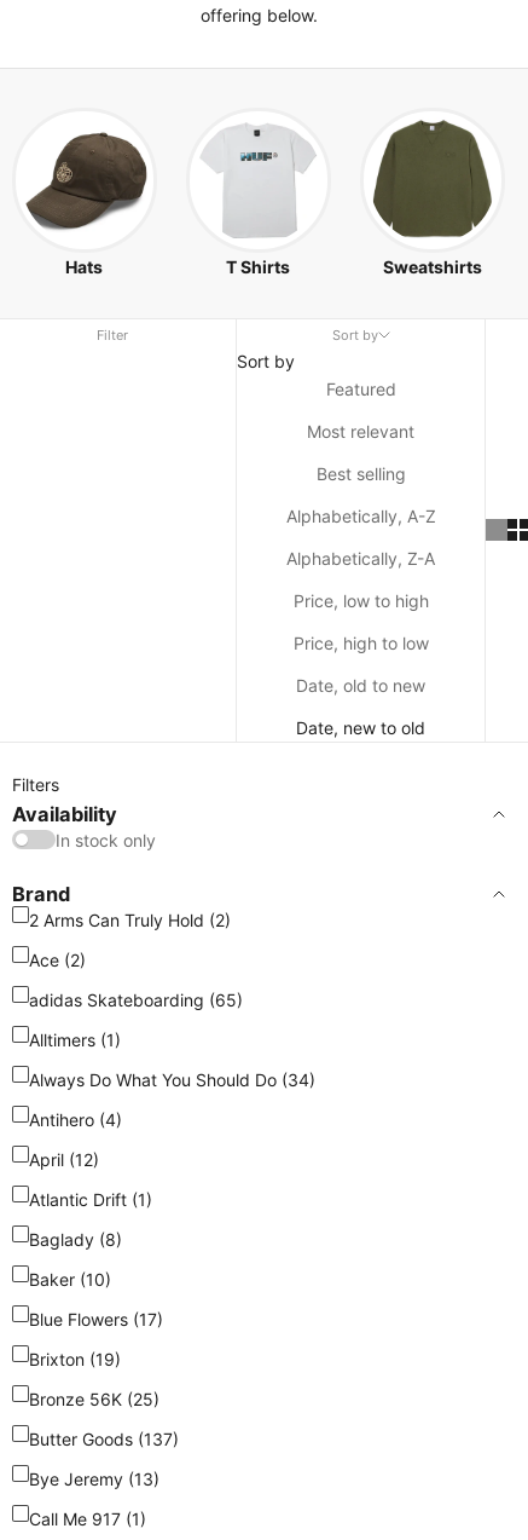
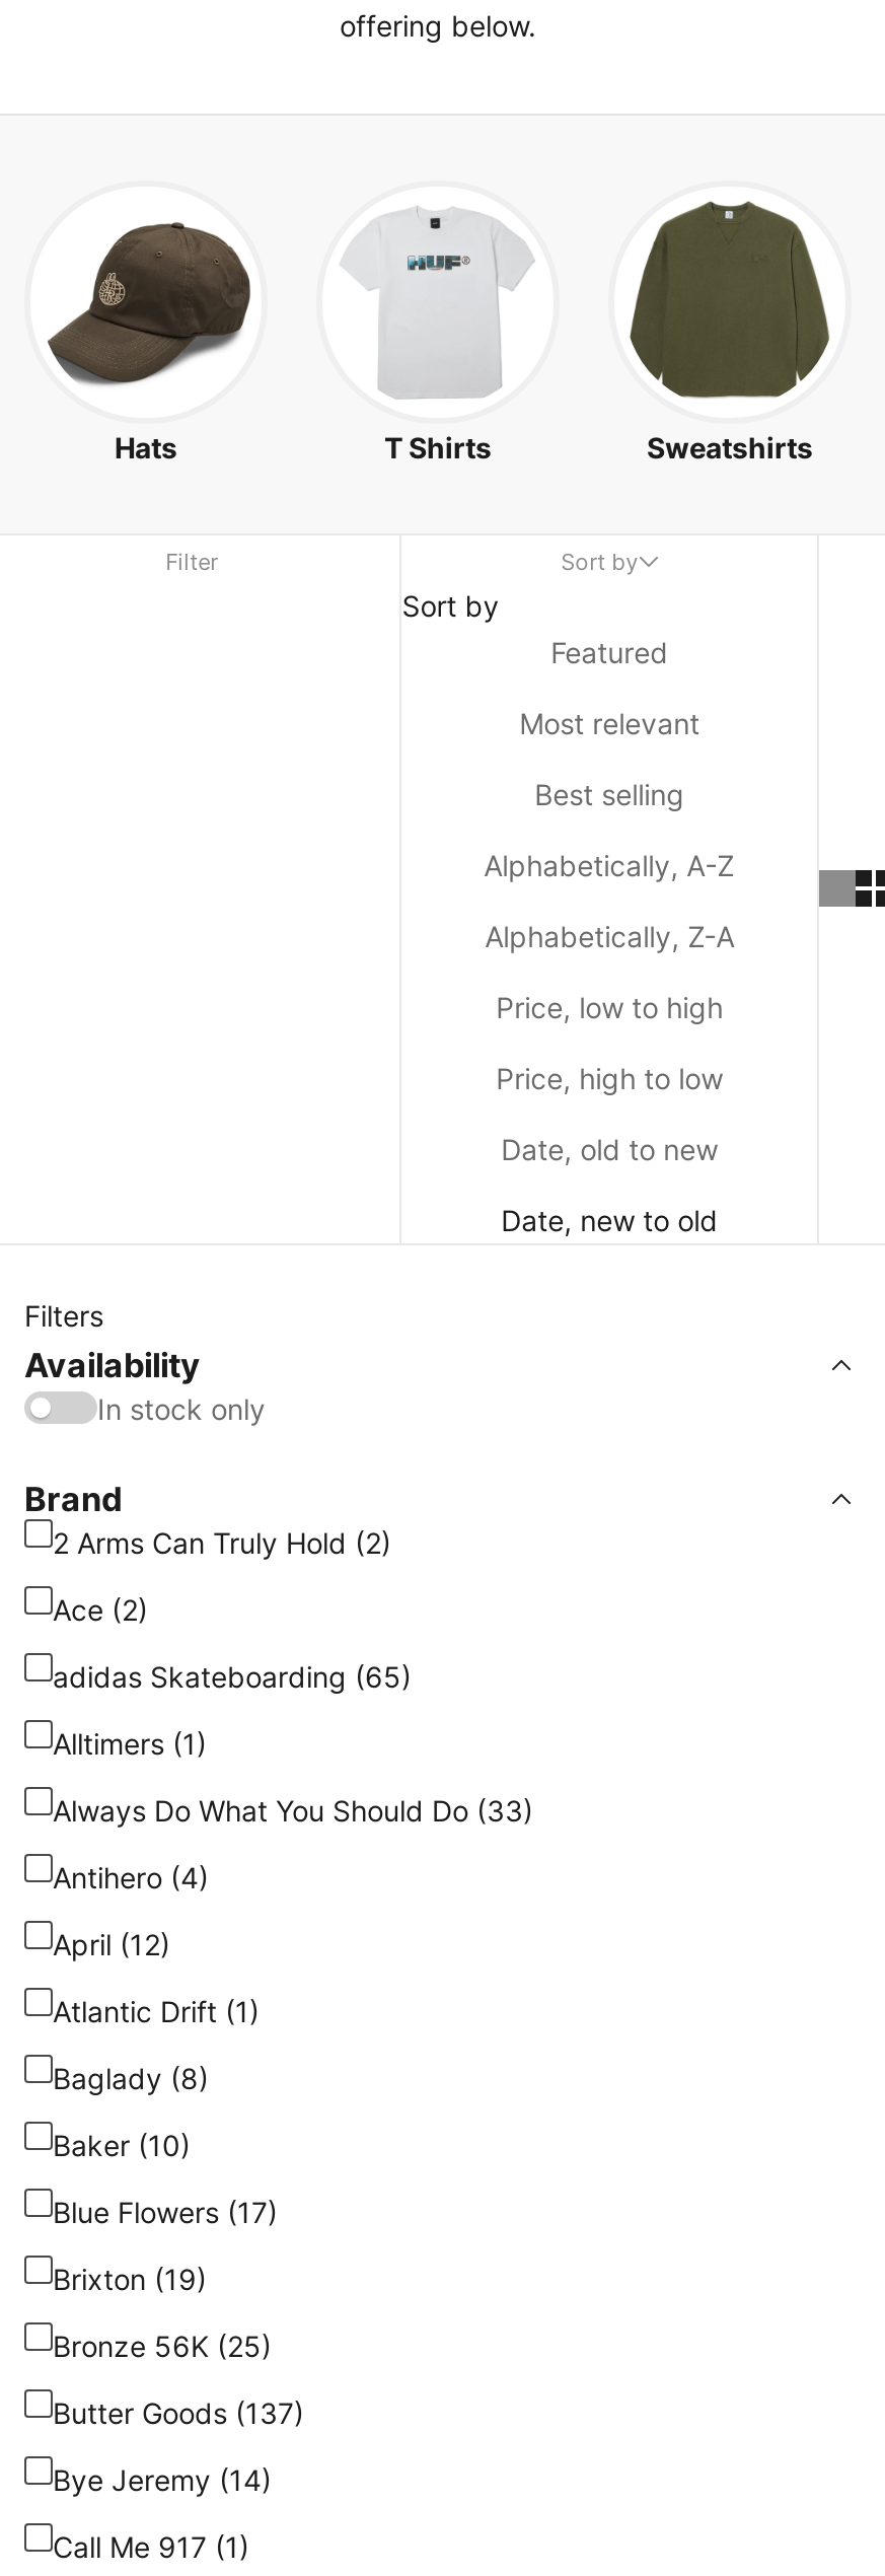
- Always Do What You Should Do (34)
+ Always Do What You Should Do (33)

- Bye Jeremy (13)
+ Bye Jeremy (14)
